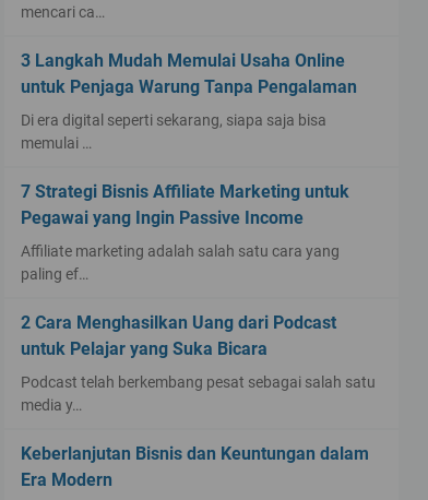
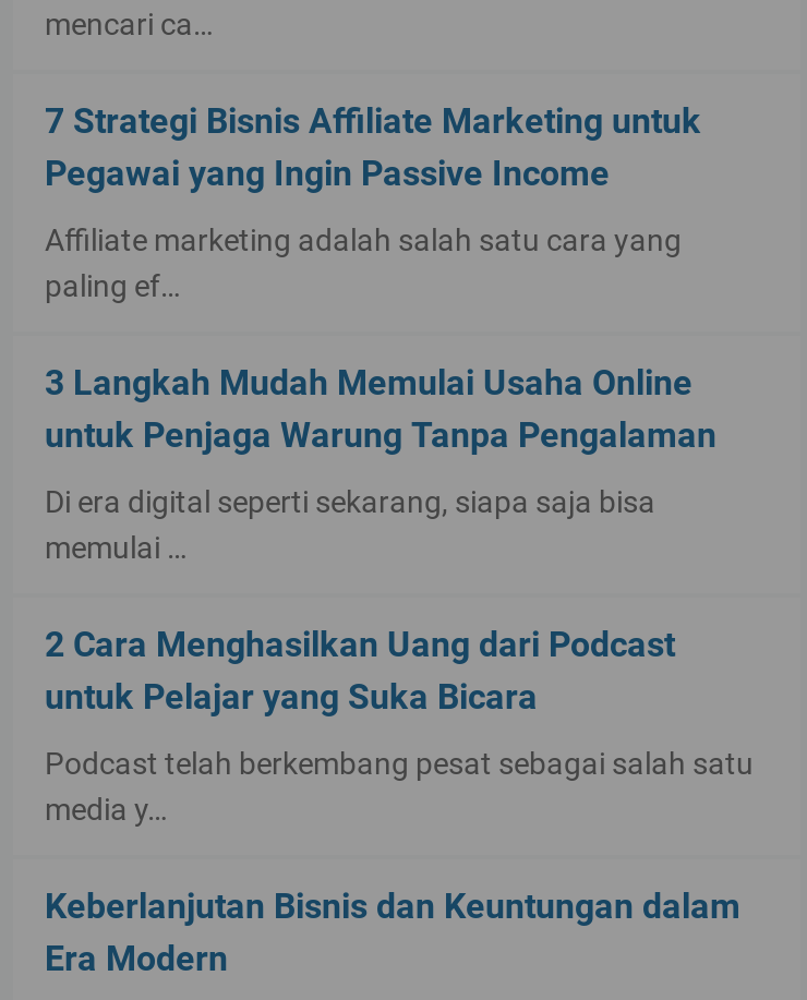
moved down: 3 Langkah Mudah Memulai Usaha Online | untuk Penjaga Warung Tanpa Pengalaman | Di era digital seperti sekarang, siapa saja bisa | memulai …

moved up: 7 Strategi Bisnis Affiliate Marketing untuk | Pegawai yang Ingin Passive Income | Affiliate marketing adalah salah satu cara yang | paling ef…
